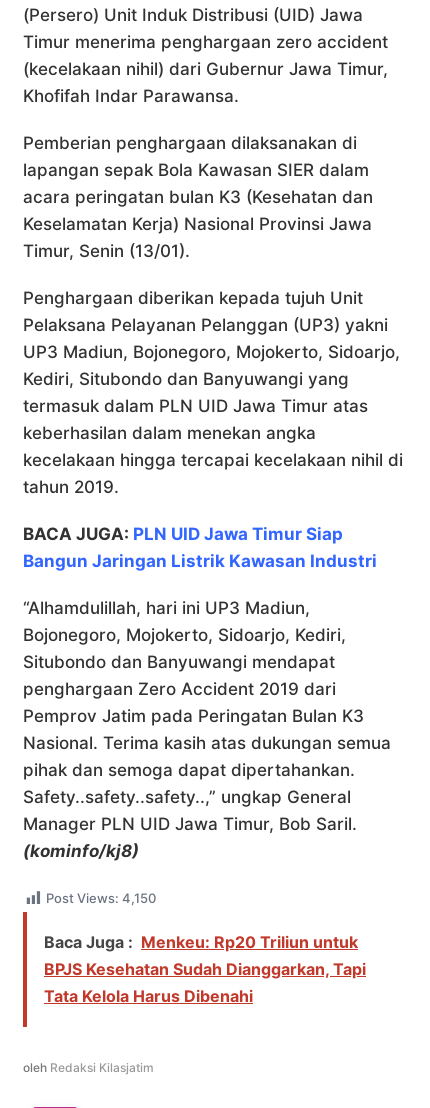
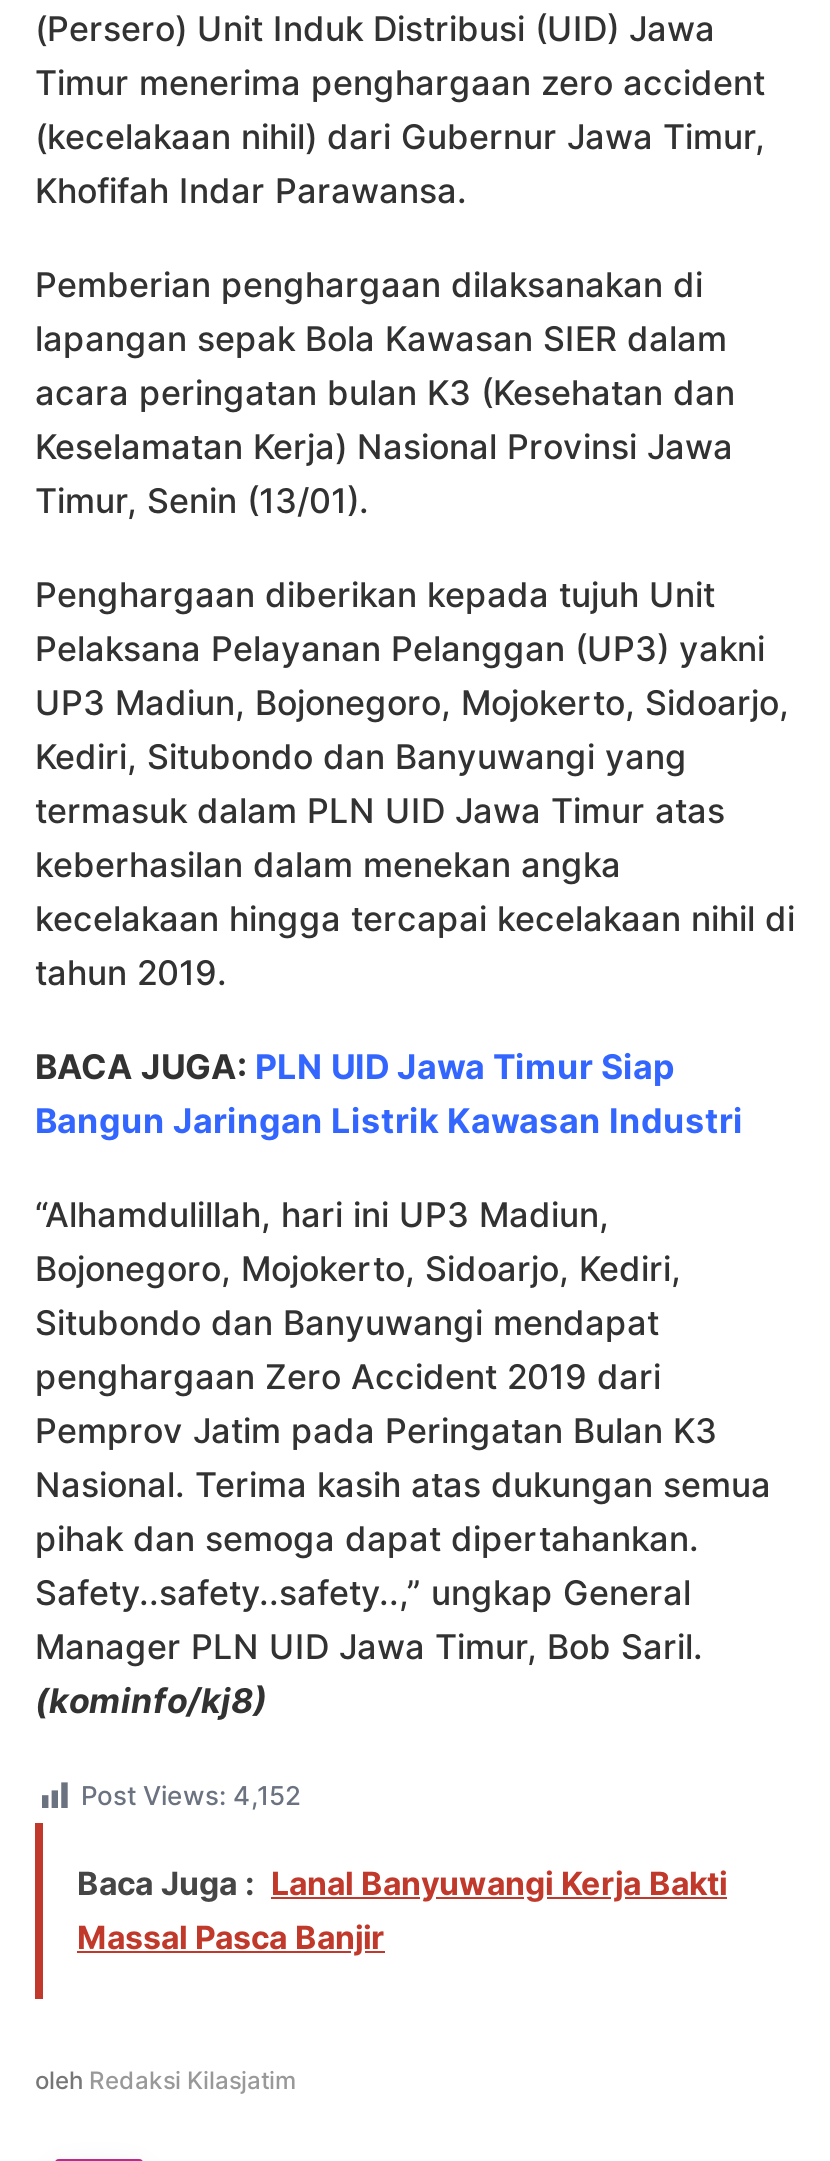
- Post Views: 4,150
+ Post Views: 4,152

- Baca Juga : Menkeu: Rp20 Triliun untuk
- BPJS Kesehatan Sudah Dianggarkan, Tapi
- Tata Kelola Harus Dibenahi
+ Baca Juga : Lanal Banyuwangi Kerja Bakti
+ Massal Pasca Banjir
